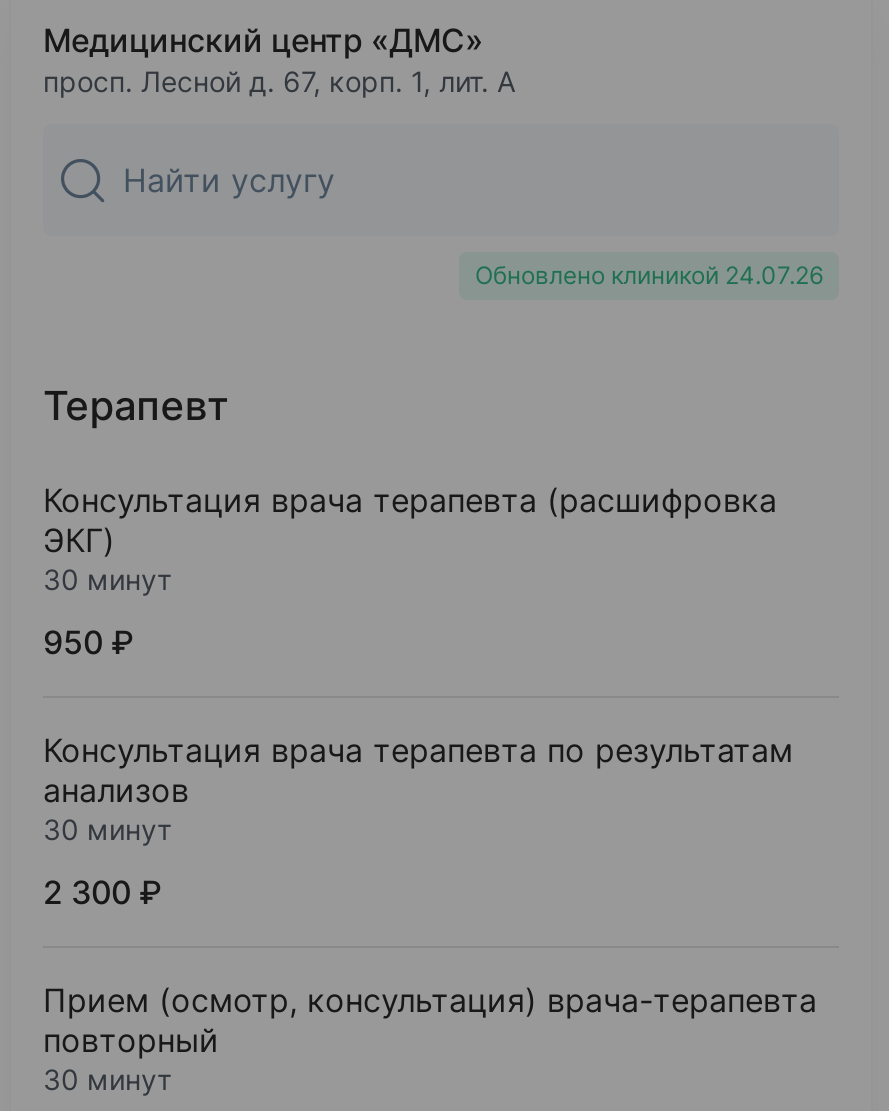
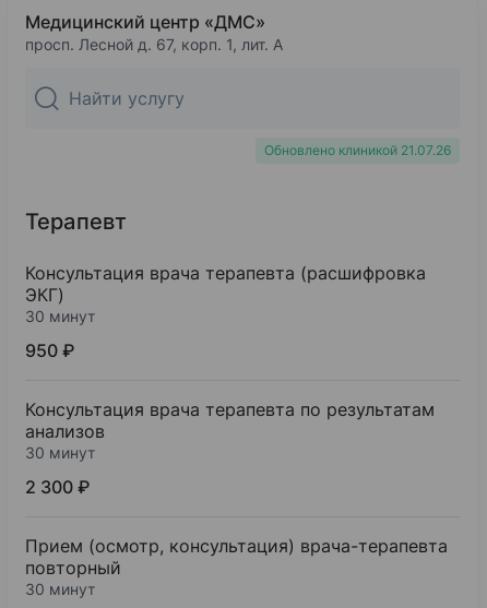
- Обновлено клиникой 24.07.26
+ Обновлено клиникой 21.07.26
